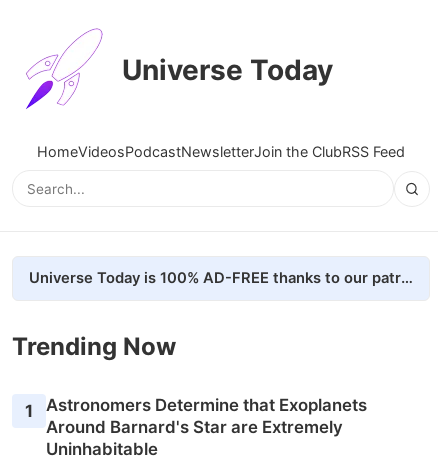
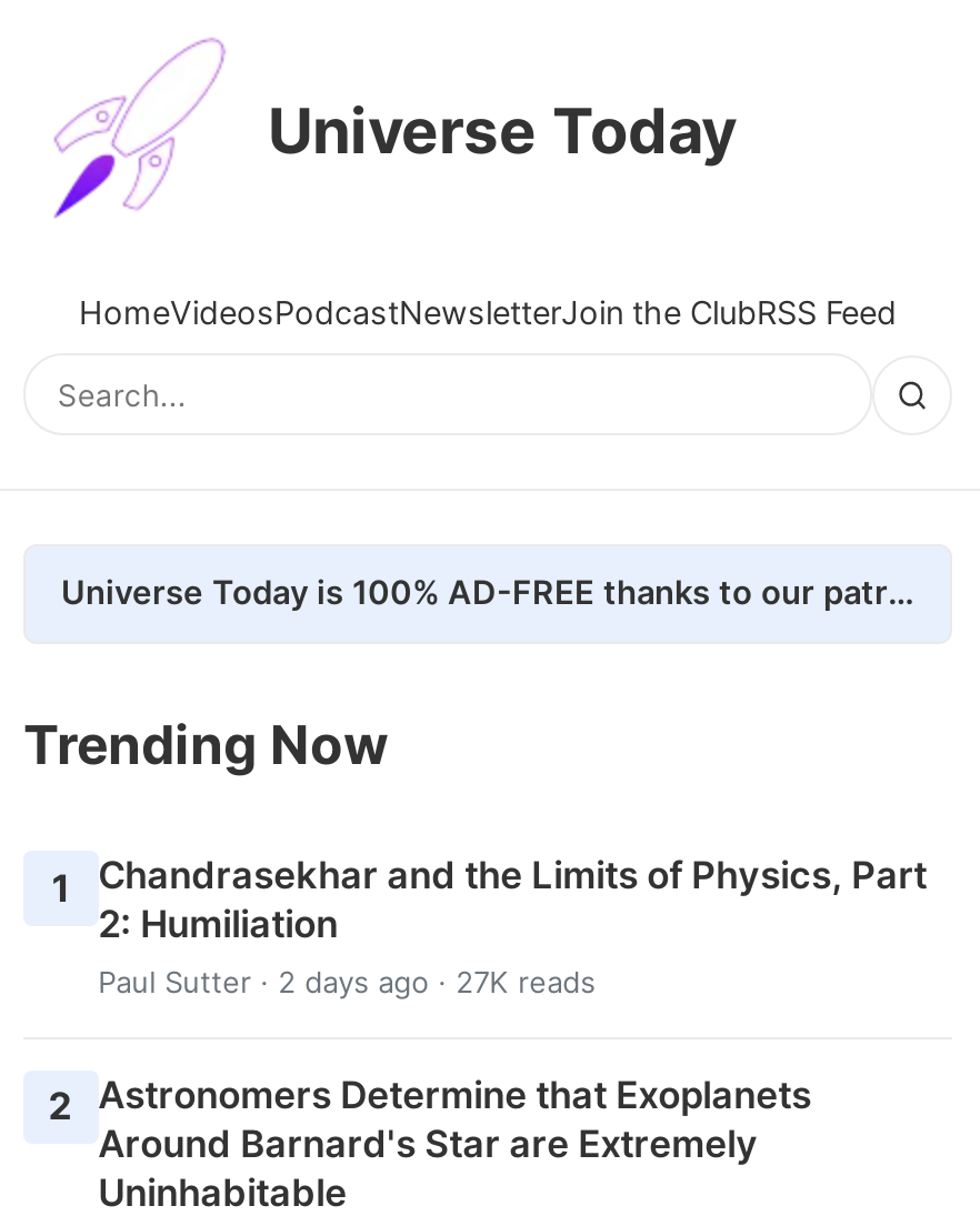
- Astronomers Determine that Exoplanets
+ Chandrasekhar and the Limits of Physics, Part
+ 2: Humiliation
+ Paul Sutter · 2 days ago · 27K reads
+ 2 Astronomers Determine that Exoplanets
